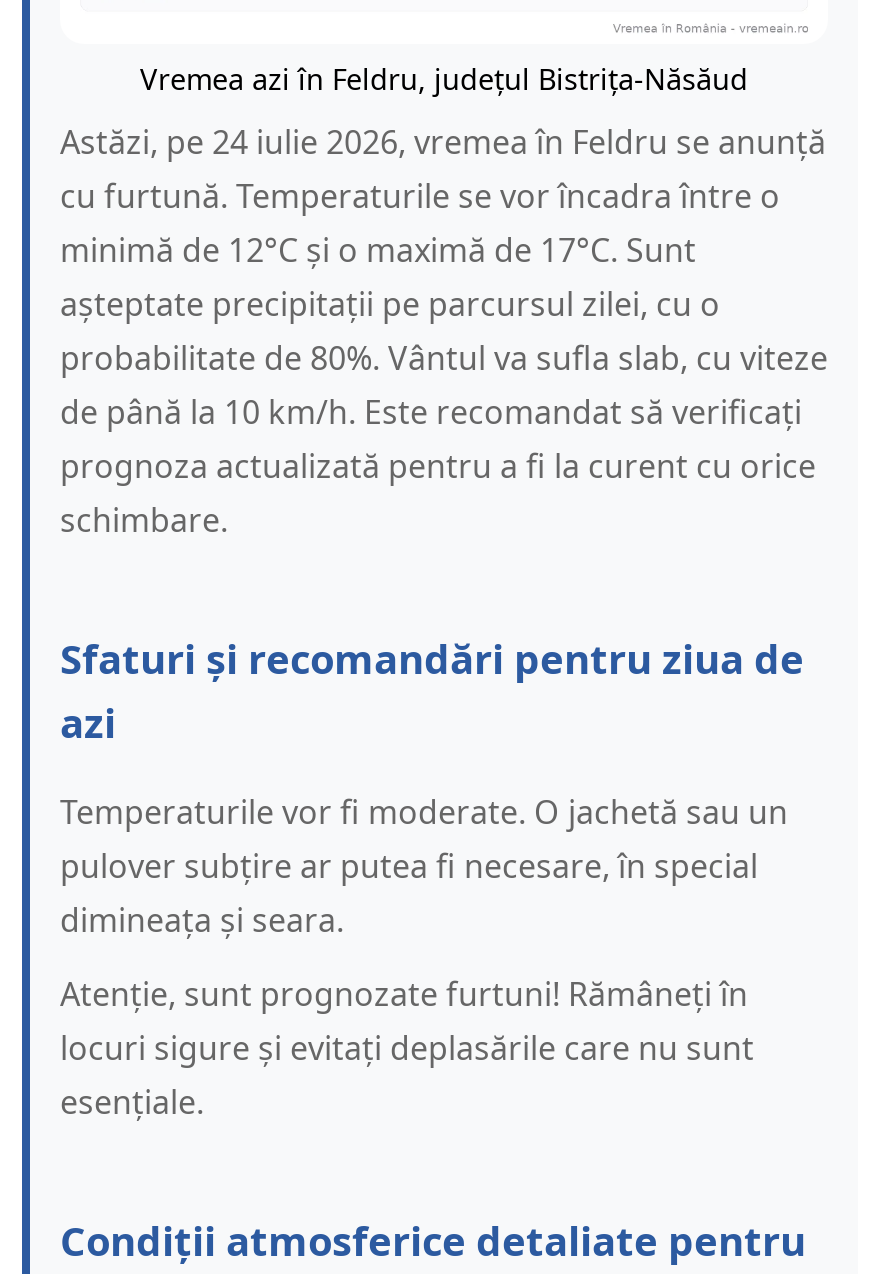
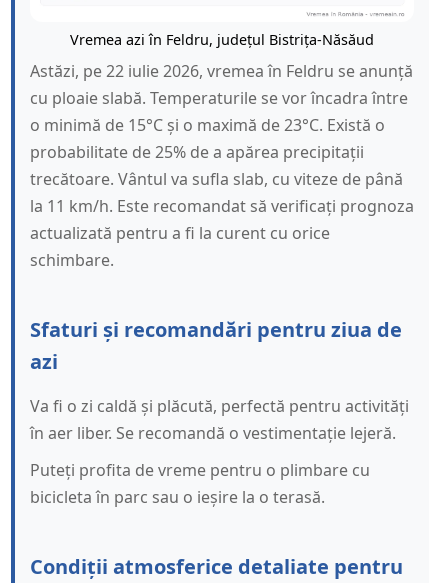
- Astăzi, pe 24 iulie 2026, vremea în Feldru se anunță
- cu furtună. Temperaturile se vor încadra între o
- minimă de 12°C și o maximă de 17°C. Sunt
- așteptate precipitații pe parcursul zilei, cu o
- probabilitate de 80%. Vântul va sufla slab, cu viteze
- de până la 10 km/h. Este recomandat să verificați
- prognoza actualizată pentru a fi la curent cu orice
+ Astăzi, pe 22 iulie 2026, vremea în Feldru se anunță
+ cu ploaie slabă. Temperaturile se vor încadra între
+ o minimă de 15°C și o maximă de 23°C. Există o
+ probabilitate de 25% de a apărea precipitații
+ trecătoare. Vântul va sufla slab, cu viteze de până
+ la 11 km/h. Este recomandat să verificați prognoza
+ actualizată pentru a fi la curent cu orice

- Temperaturile vor fi moderate. O jachetă sau un
- pulover subțire ar putea fi necesare, în special
- dimineața și seara.
+ Va fi o zi caldă și plăcută, perfectă pentru activități
+ în aer liber. Se recomandă o vestimentație lejeră.

- Atenție, sunt prognozate furtuni! Rămâneți în
- locuri sigure și evitați deplasările care nu sunt
- esențiale.
+ Puteți profita de vreme pentru o plimbare cu
+ bicicleta în parc sau o ieșire la o terasă.
